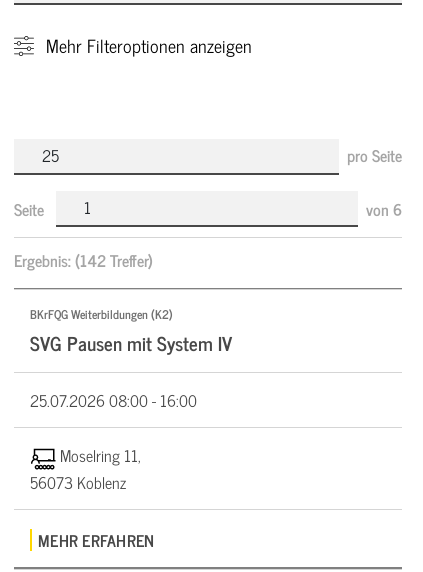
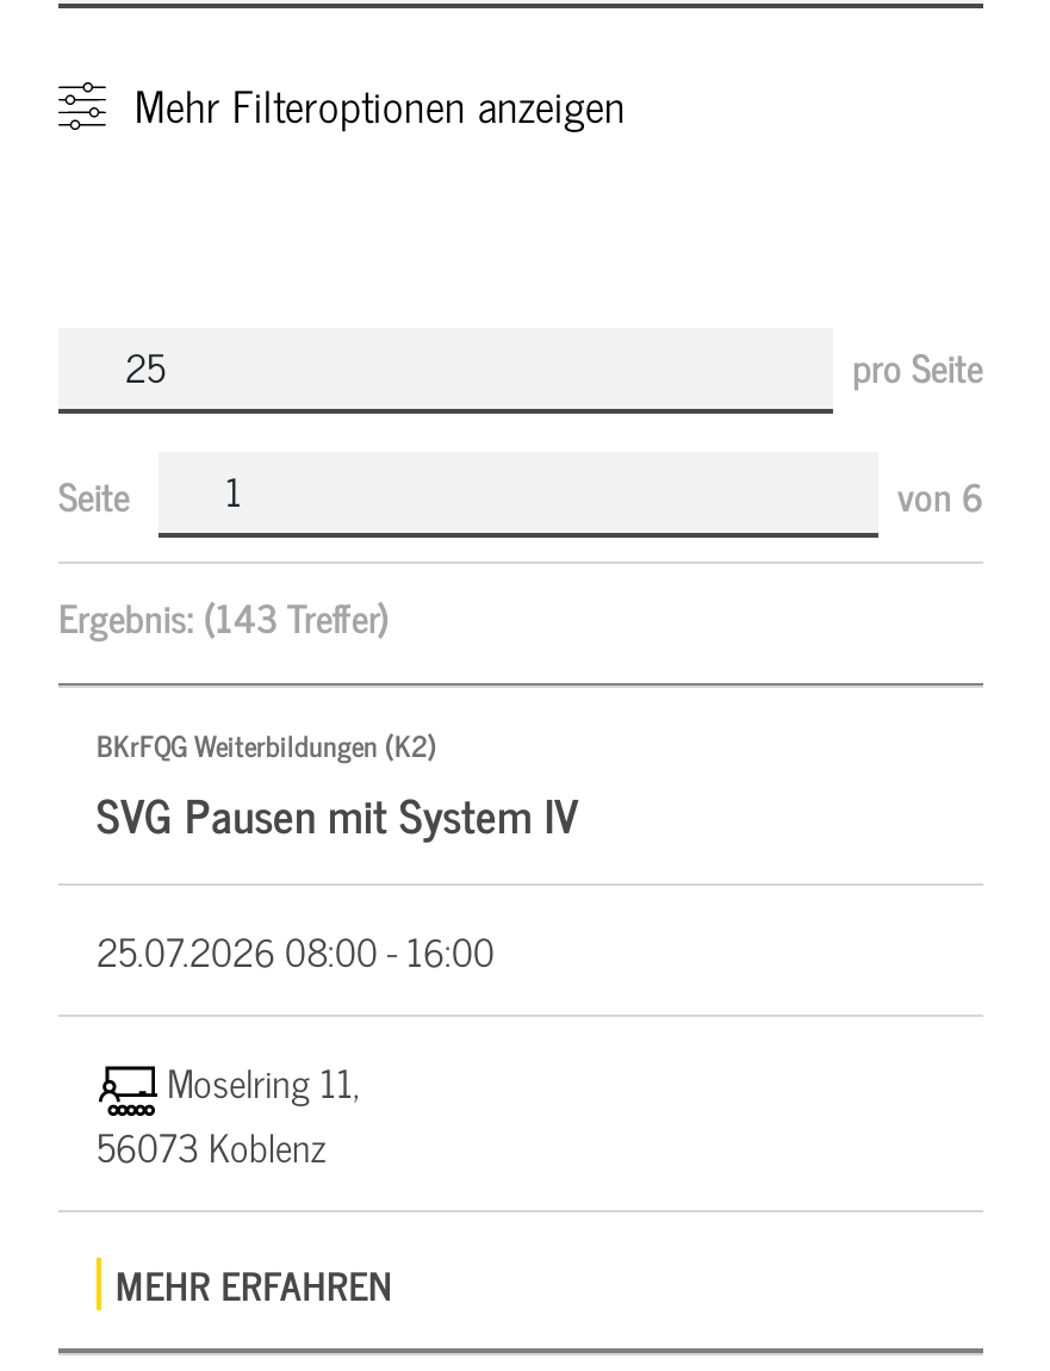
- Ergebnis: (142 Treffer)
+ Ergebnis: (143 Treffer)
